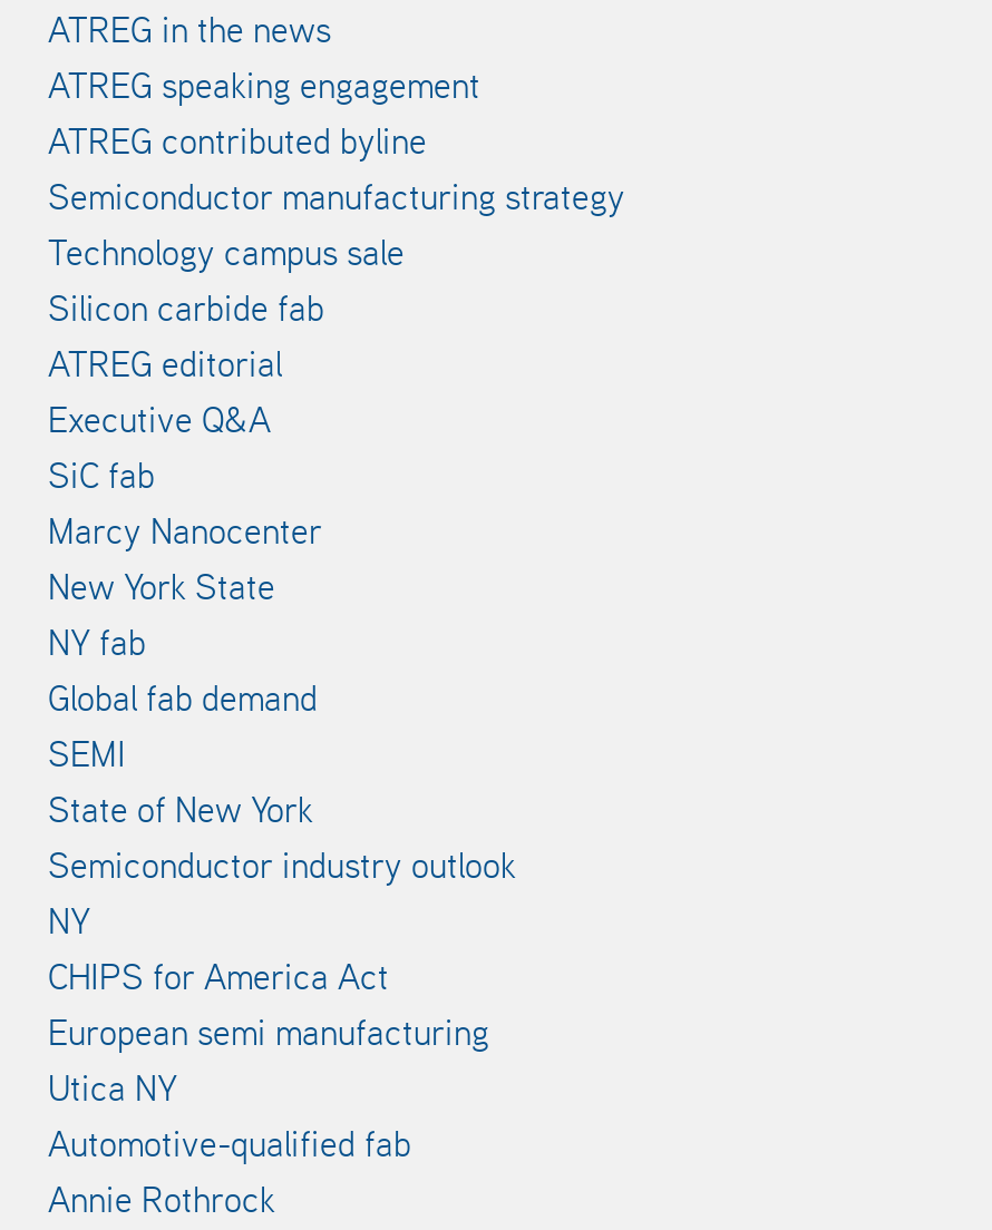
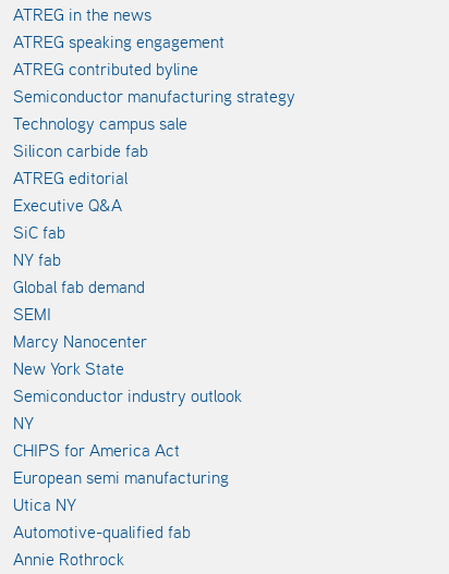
moved down: Marcy Nanocenter | New York State

moved up: NY fab | Global fab demand | SEMI

- State of New York
